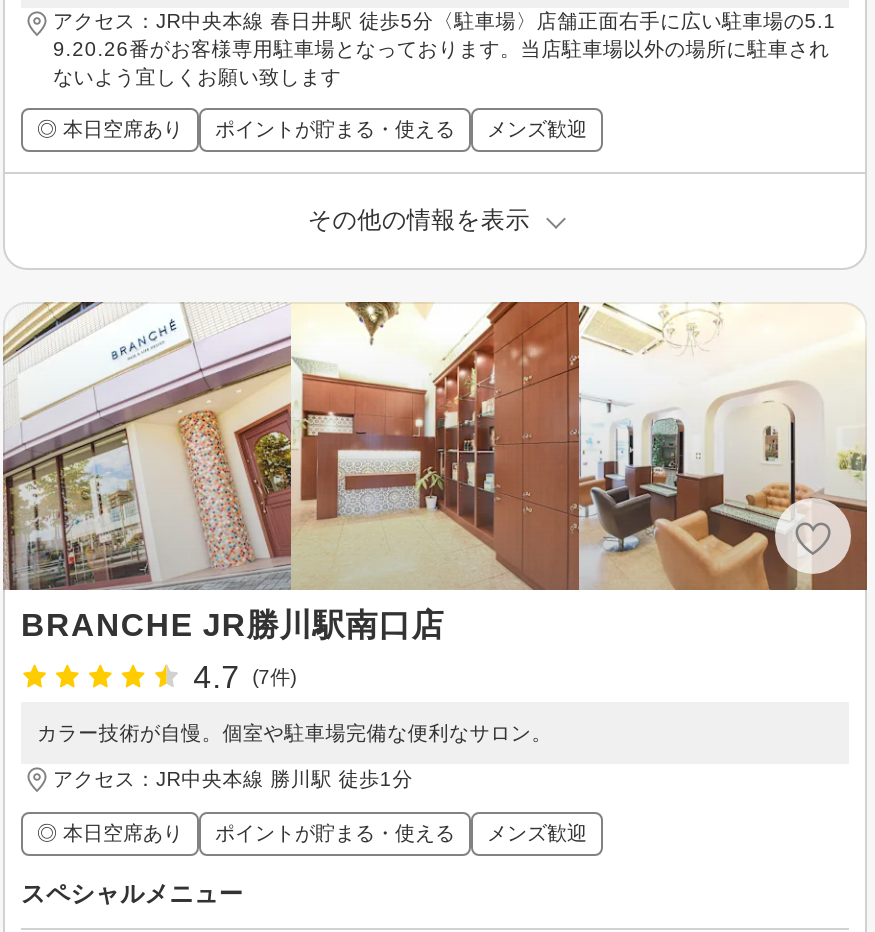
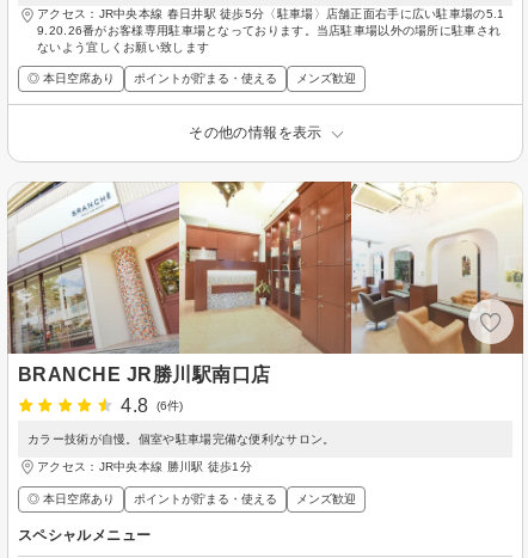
- 4.7 (7件)
+ 4.8 (6件)
